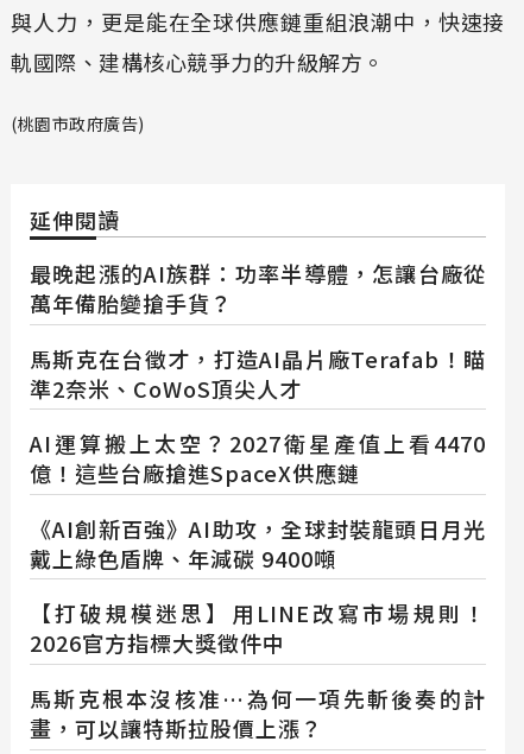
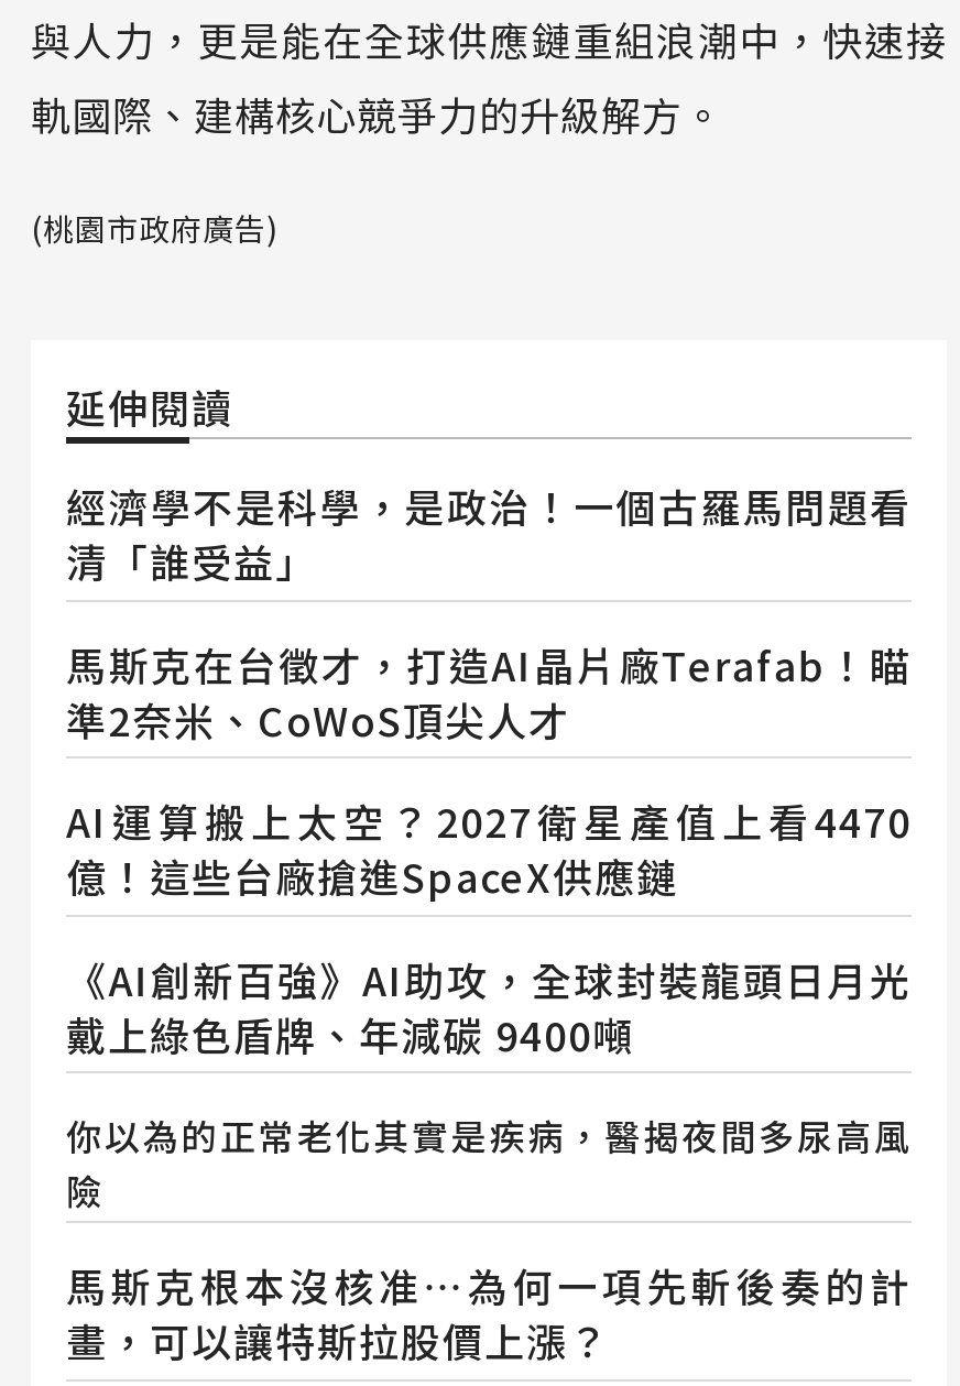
- 最晚起漲的AI族群：功率半導體，怎讓台廠從
- 萬年備胎變搶手貨？
+ 經濟學不是科學，是政治！一個古羅馬問題看
+ 清「誰受益」

- 【打破規模迷思】用LINE改寫市場規則！
- 2026官方指標大獎徵件中
+ 你以為的正常老化其實是疾病，醫揭夜間多尿高風
+ 險
